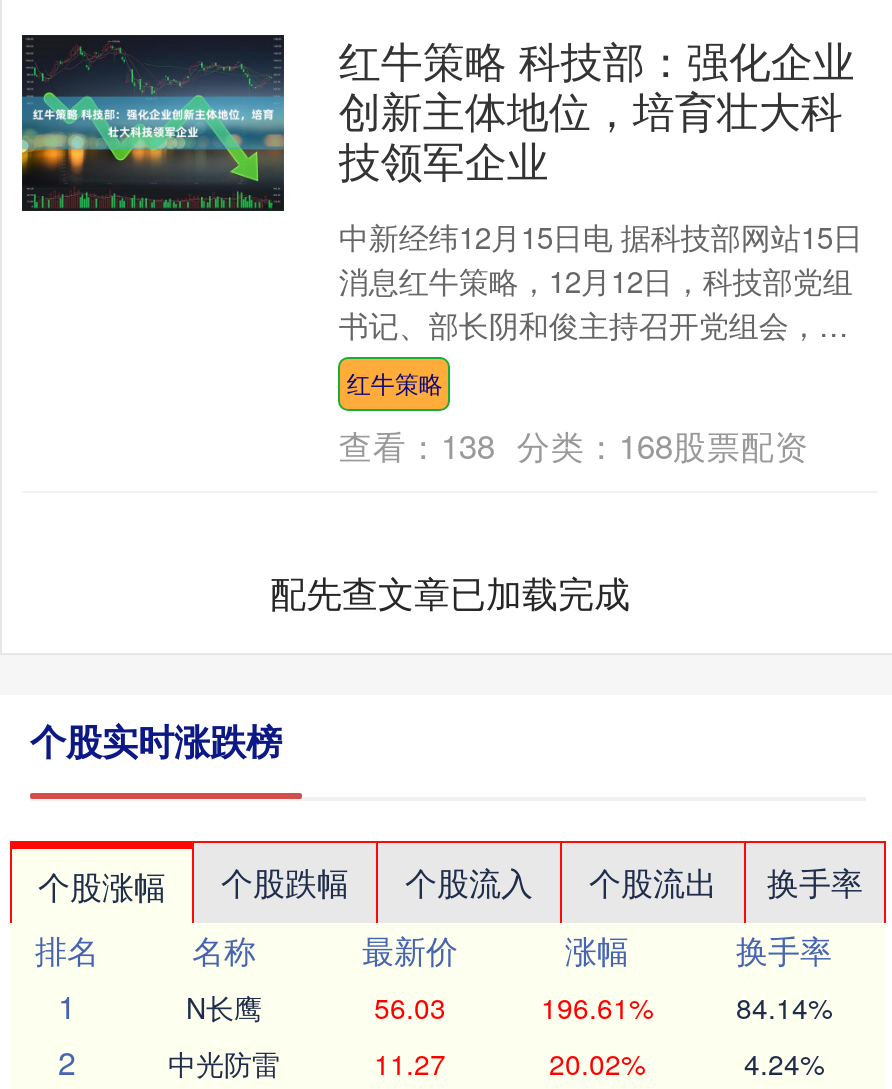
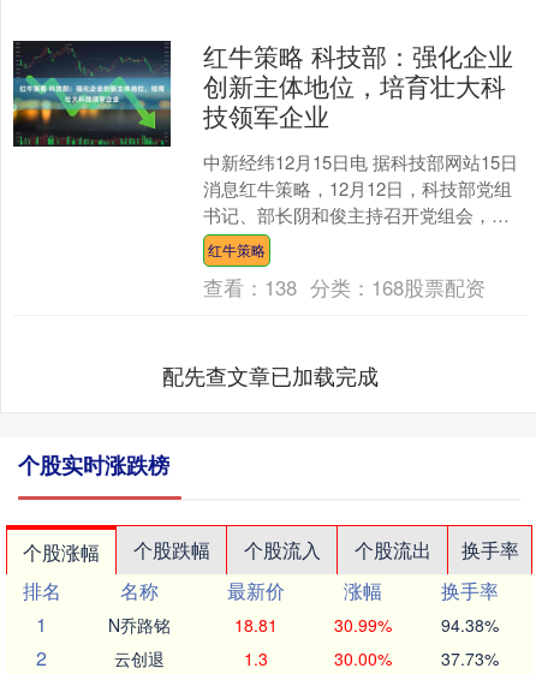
- N长鹰
- 56.03
- 196.61%
- 84.14%
+ N乔路铭
+ 18.81
+ 30.99%
+ 94.38%

- 中光防雷
- 11.27
- 20.02%
- 4.24%
+ 云创退
+ 1.3
+ 30.00%
+ 37.73%
